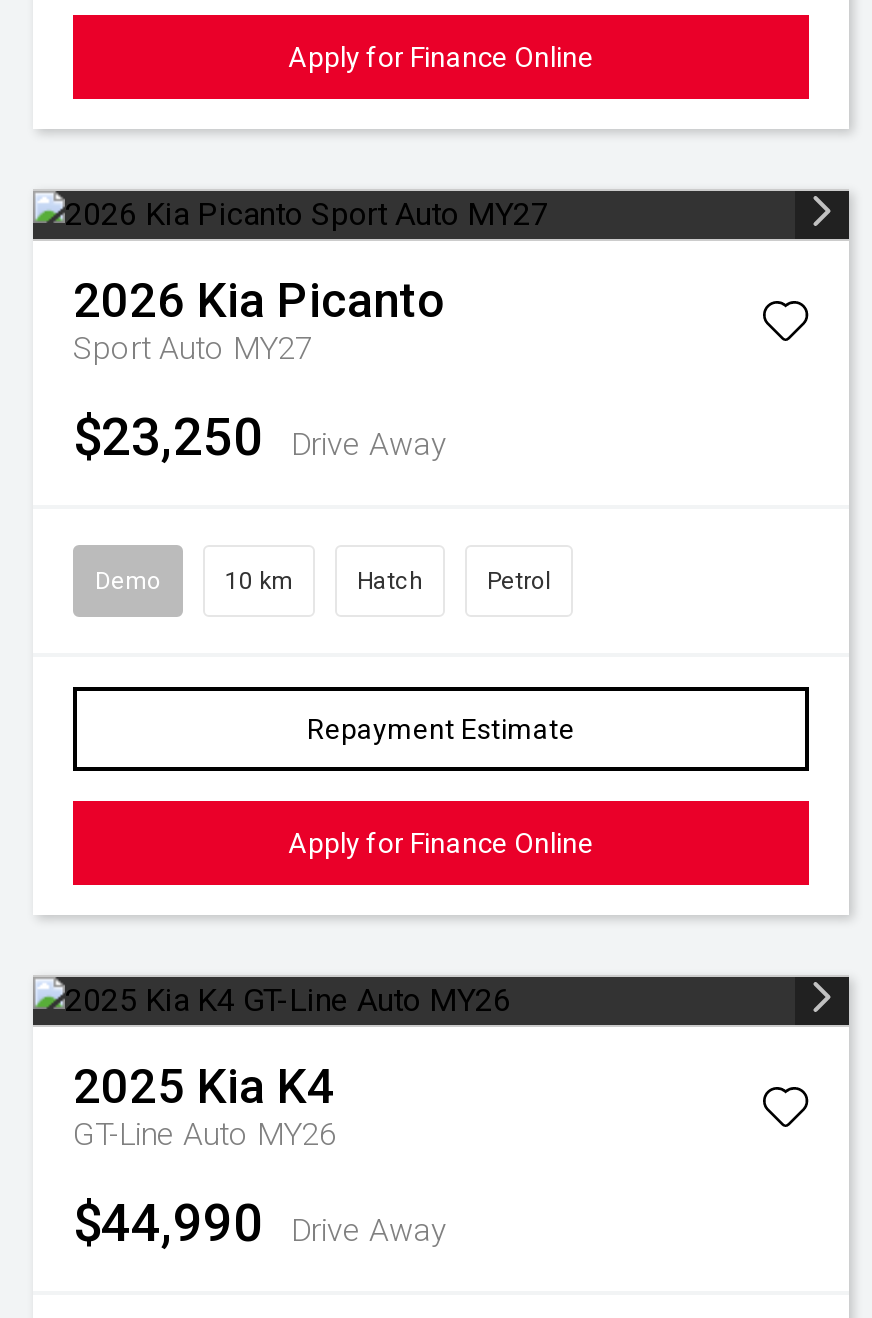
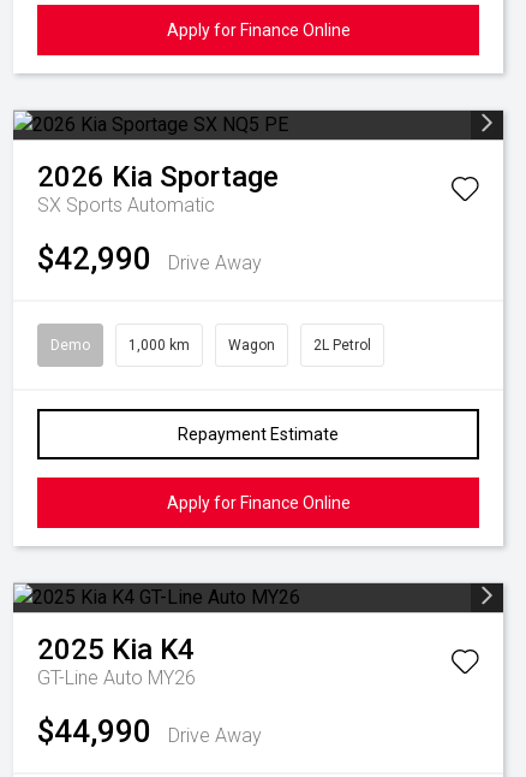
- 2026 Kia Picanto
- Sport Auto MY27
+ 2026 Kia Sportage
+ SX Sports Automatic

- $23,250 Drive Away
+ $42,990 Drive Away

- 10 km
- Hatch
- Petrol
+ 1,000 km
+ Wagon
+ 2L Petrol
